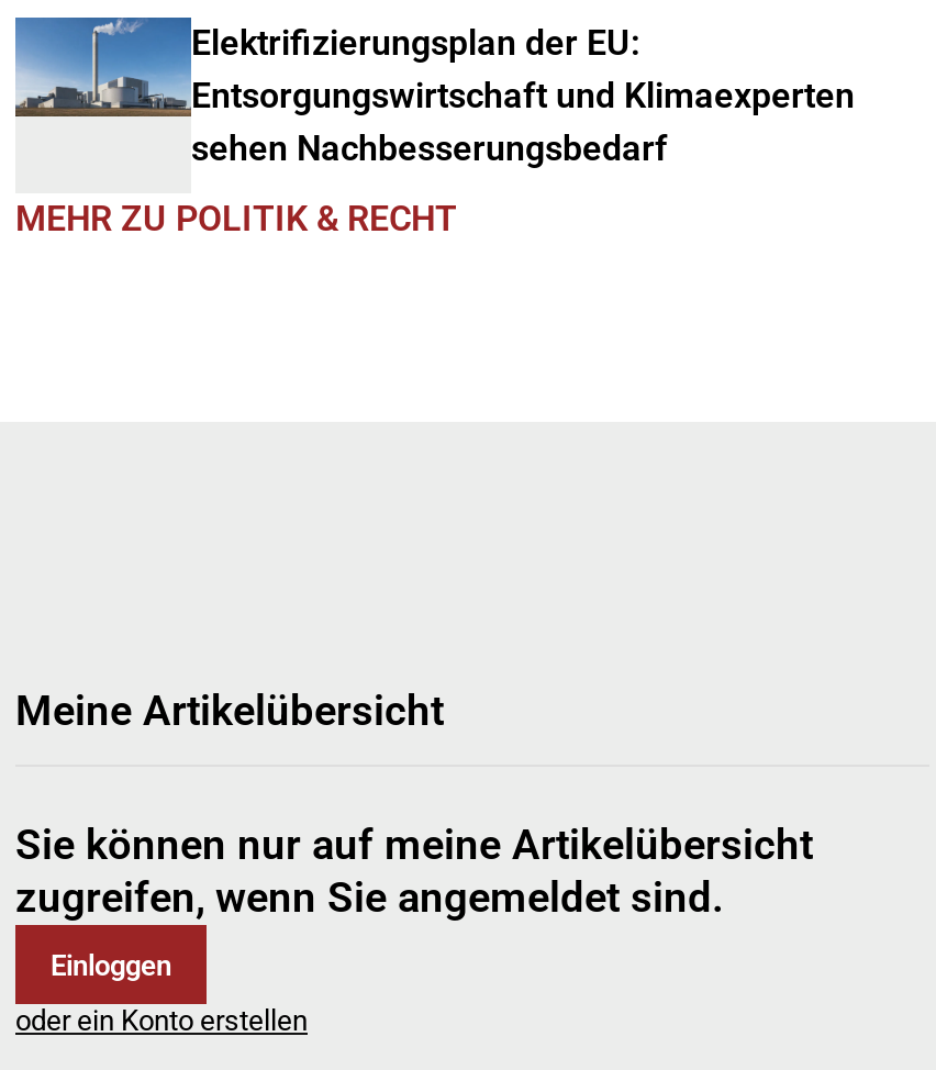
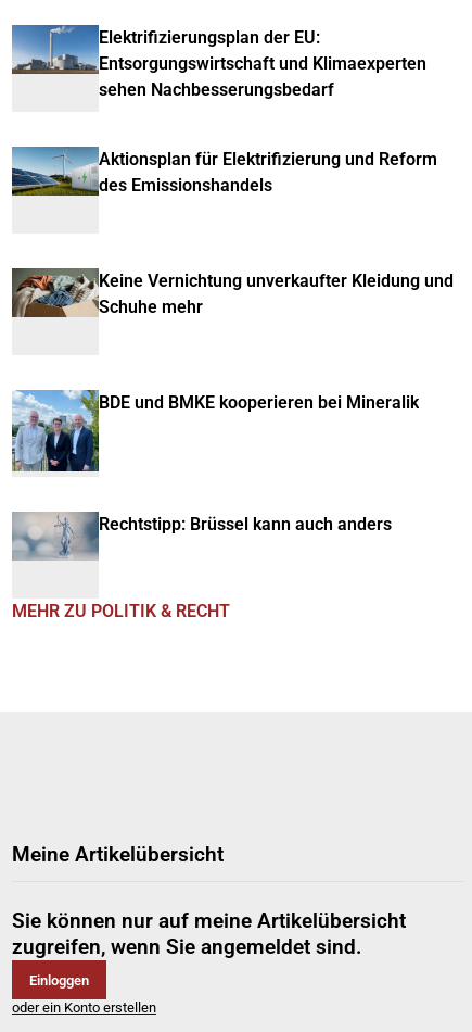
+ [image]
+ Aktionsplan für Elektrifizierung und Reform
+ des Emissionshandels

+ [image]
+ Keine Vernichtung unverkaufter Kleidung und
+ Schuhe mehr

+ [image]
+ BDE und BMKE kooperieren bei Mineralik

+ [image]
+ Rechtstipp: Brüssel kann auch anders
